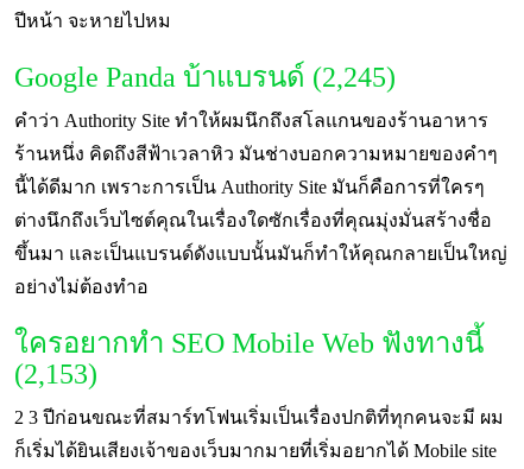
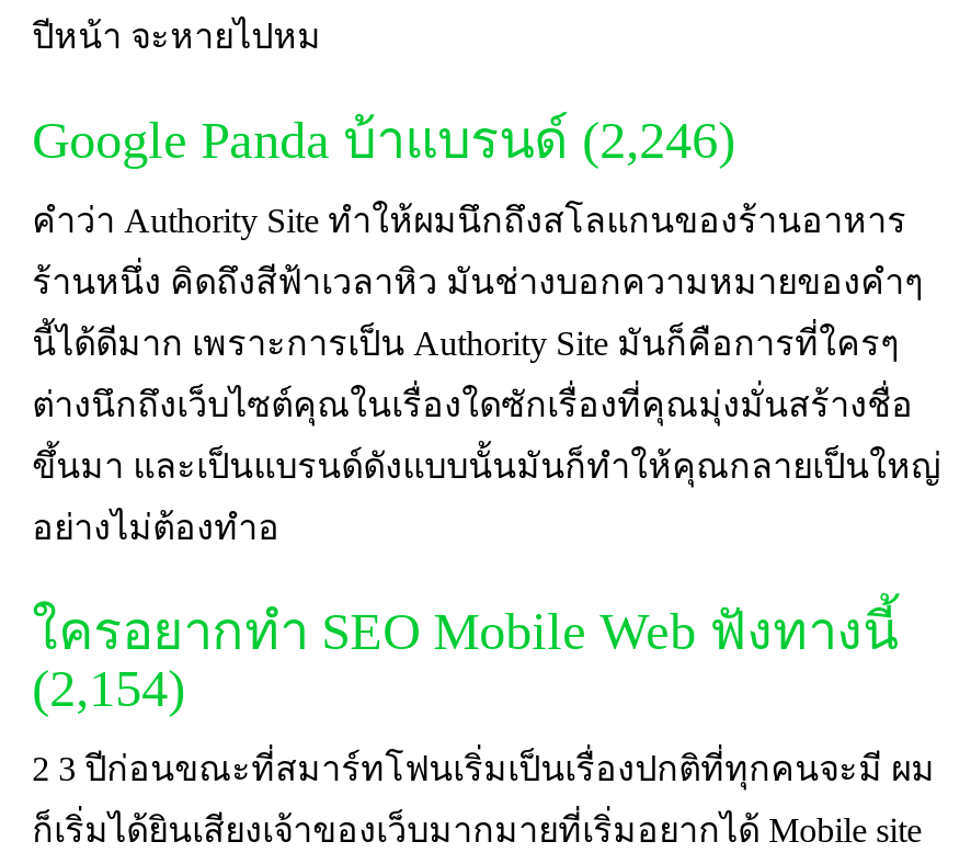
- Google Panda บ้าแบรนด์ (2,245)
+ Google Panda บ้าแบรนด์ (2,246)

- (2,153)
+ (2,154)
